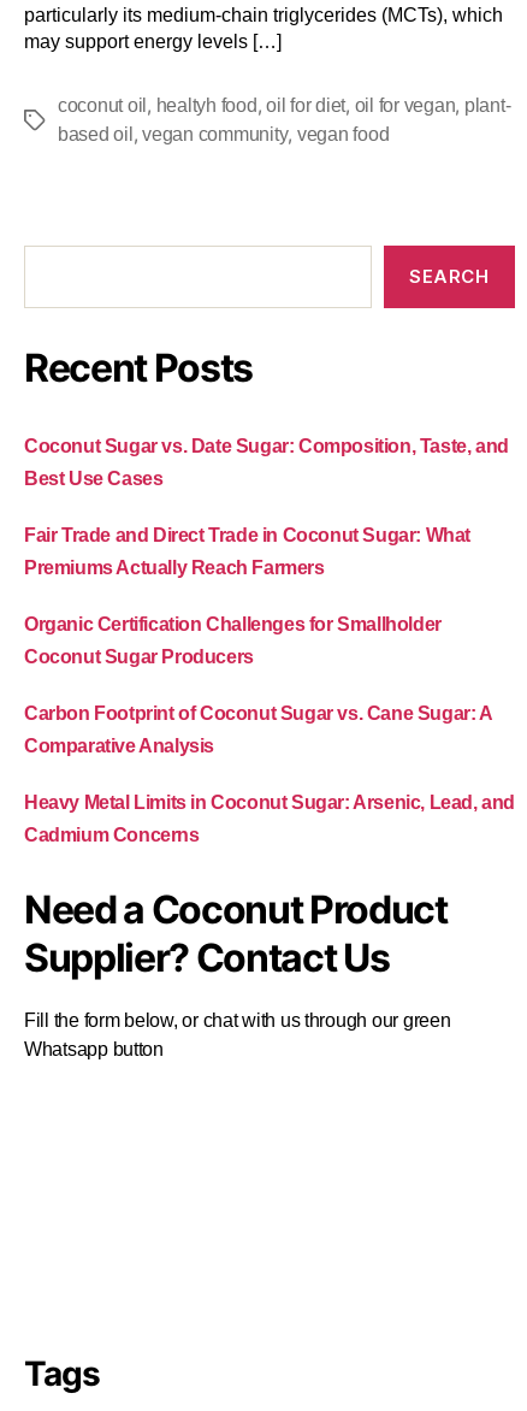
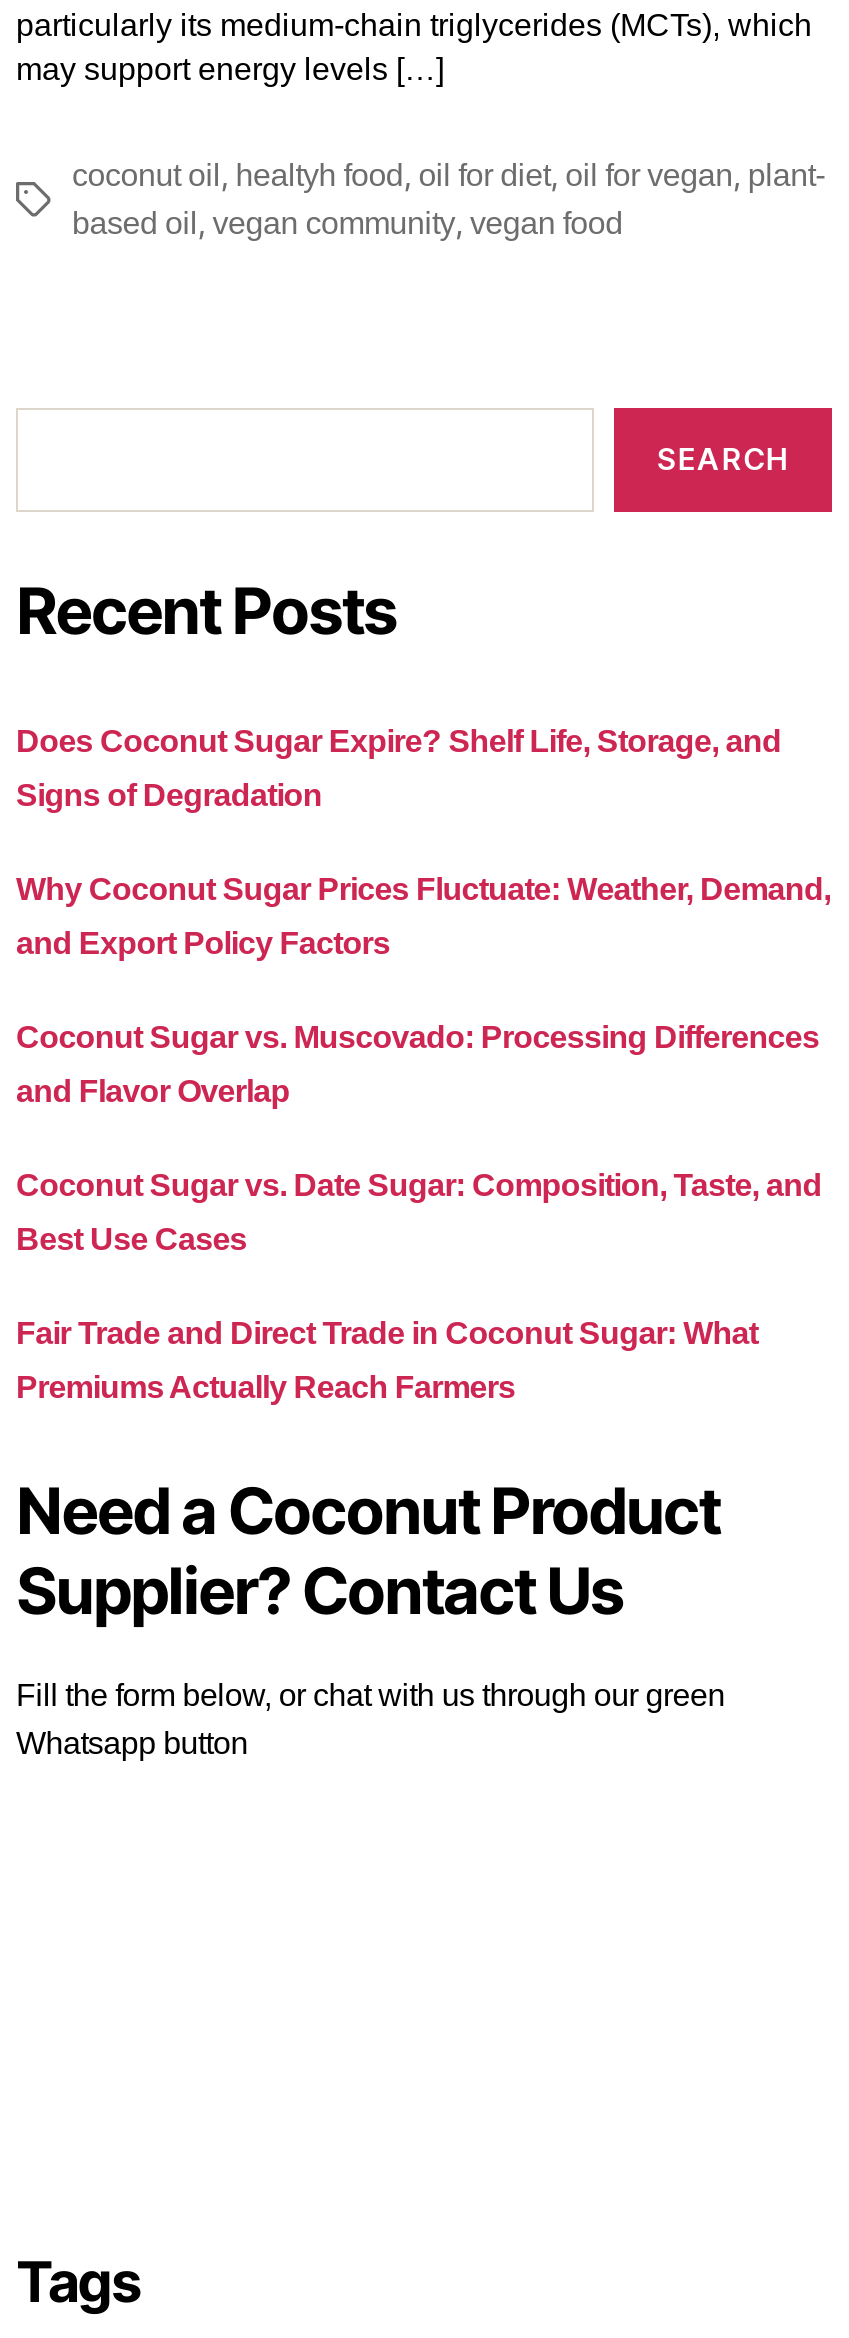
+ Does Coconut Sugar Expire? Shelf Life, Storage, and
+ Signs of Degradation
+ Why Coconut Sugar Prices Fluctuate: Weather, Demand,
+ and Export Policy Factors
+ Coconut Sugar vs. Muscovado: Processing Differences
+ and Flavor Overlap

moved down: Coconut Sugar vs. Date Sugar: Composition, Taste, and | Best Use Cases | Fair Trade and Direct Trade in Coconut Sugar: What | Premiums Actually Reach Farmers

- Organic Certification Challenges for Smallholder
- Coconut Sugar Producers
- Carbon Footprint of Coconut Sugar vs. Cane Sugar: A
- Comparative Analysis
- Heavy Metal Limits in Coconut Sugar: Arsenic, Lead, and
- Cadmium Concerns
